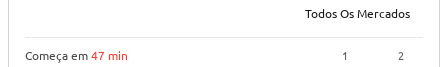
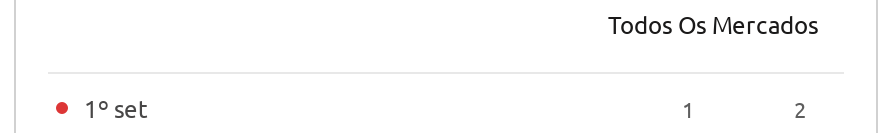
- Começa em 47 min
+ 1º set
